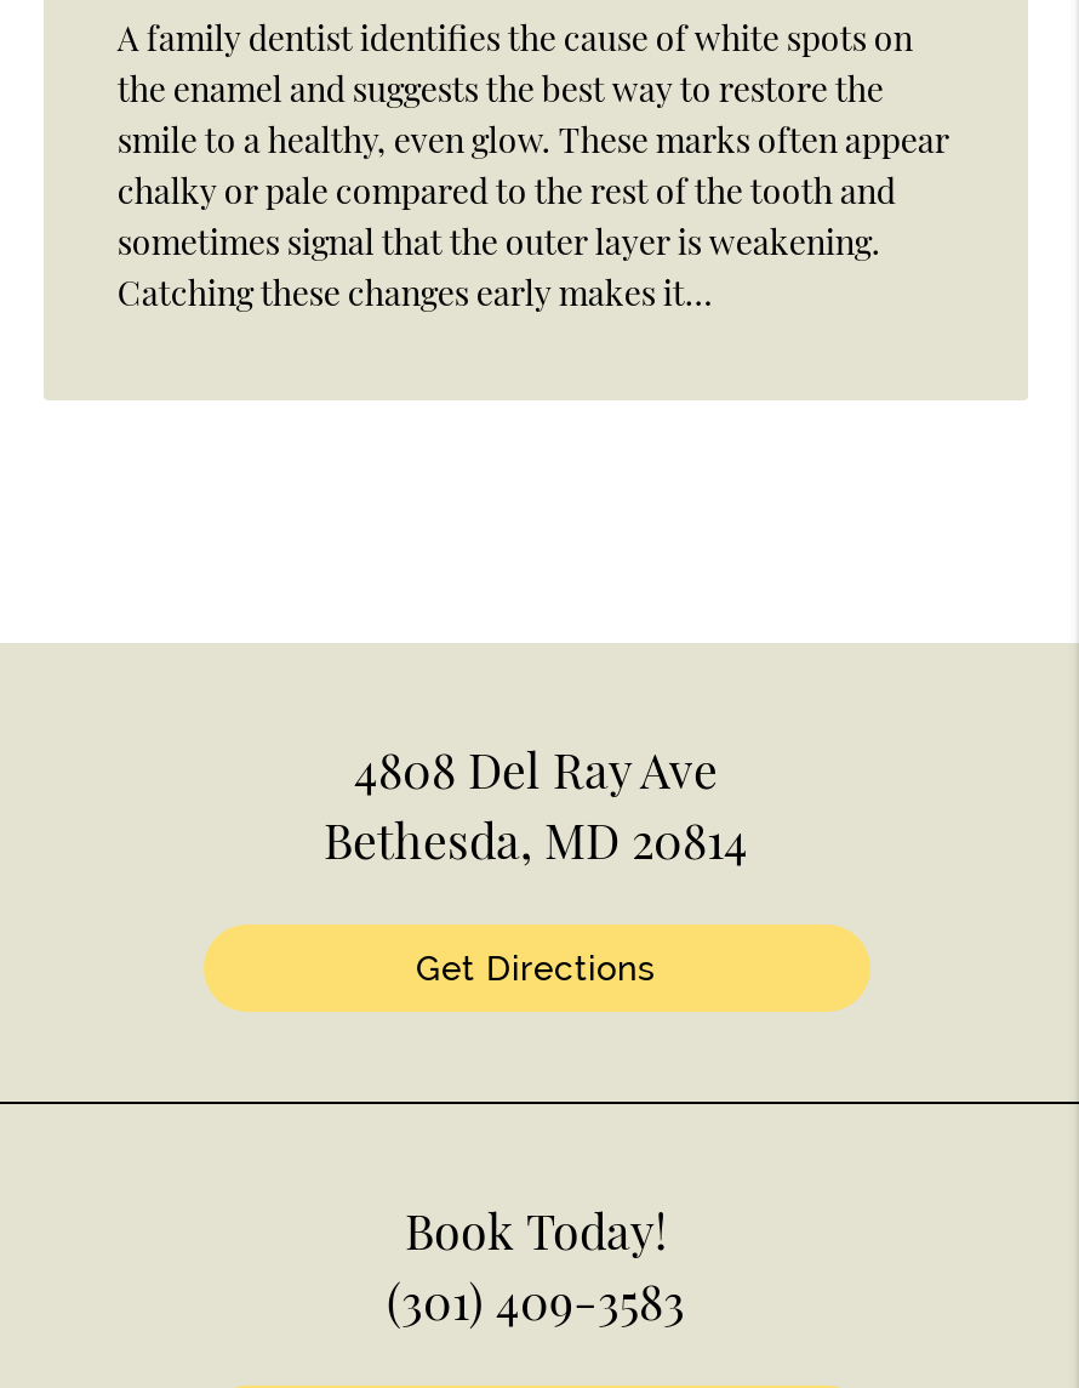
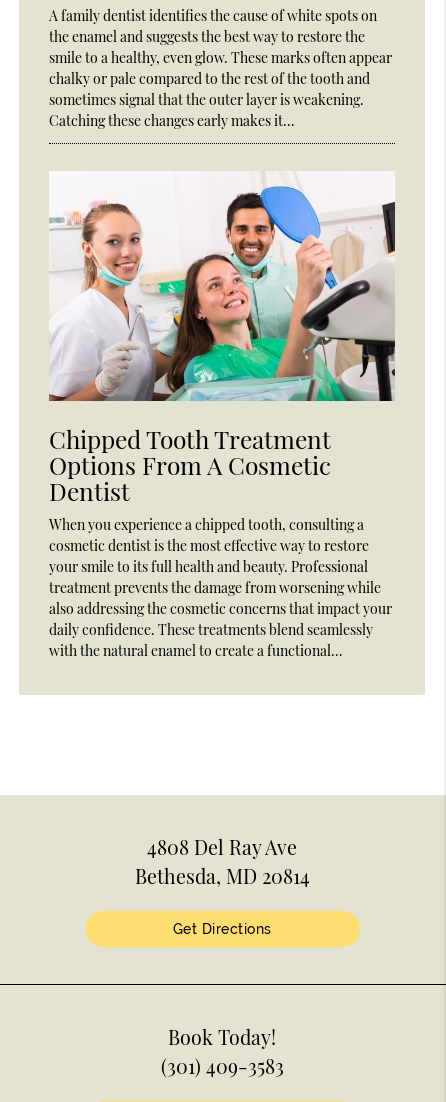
+ [image]
+ Chipped Tooth Treatment
+ Options From A Cosmetic
+ Dentist
+ When you experience a chipped tooth, consulting a
+ cosmetic dentist is the most effective way to restore
+ your smile to its full health and beauty. Professional
+ treatment prevents the damage from worsening while
+ also addressing the cosmetic concerns that impact your
+ daily confidence. These treatments blend seamlessly
+ with the natural enamel to create a functional…
